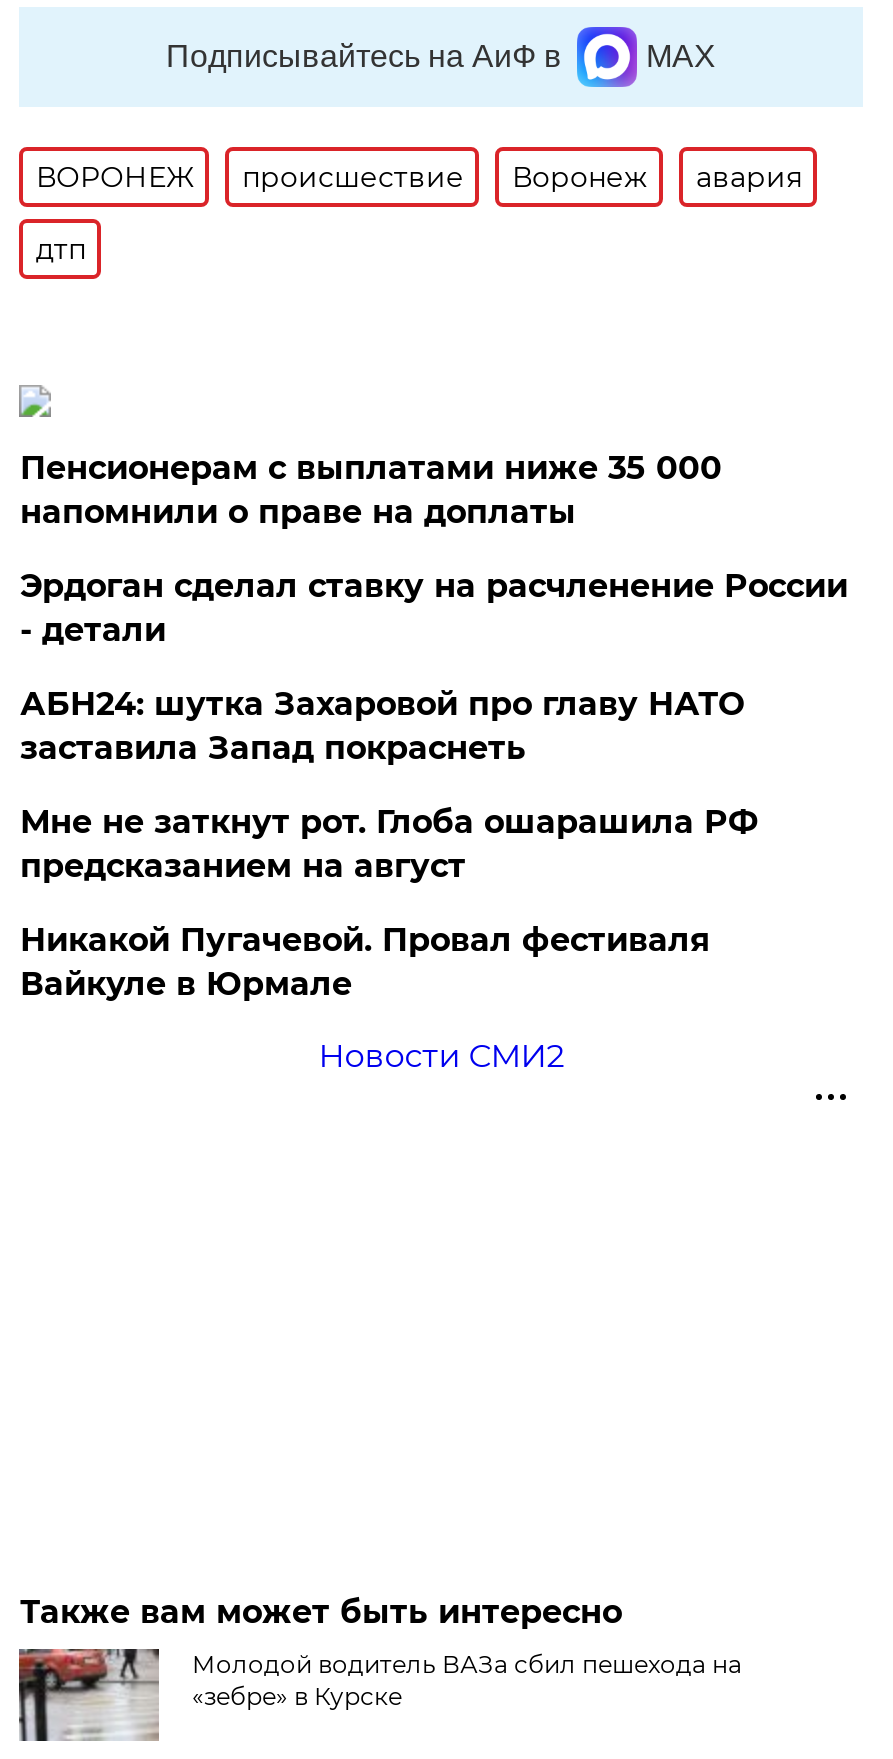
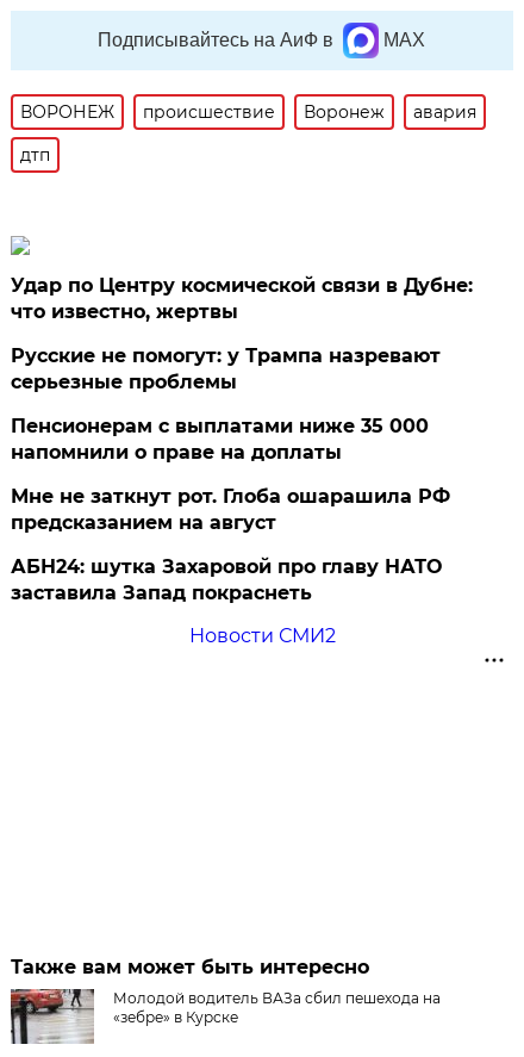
+ Удар по Центру космической связи в Дубне:
+ что известно, жертвы
+ Русские не помогут: у Трампа назревают
+ серьезные проблемы

moved down: Пенсионерам с выплатами ниже 35 000 | напомнили о праве на доплаты

- Эрдоган сделал ставку на расчленение России
- - детали

moved down: АБН24: шутка Захаровой про главу НАТО | заставила Запад покраснеть

- Никакой Пугачевой. Провал фестиваля
- Вайкуле в Юрмале
